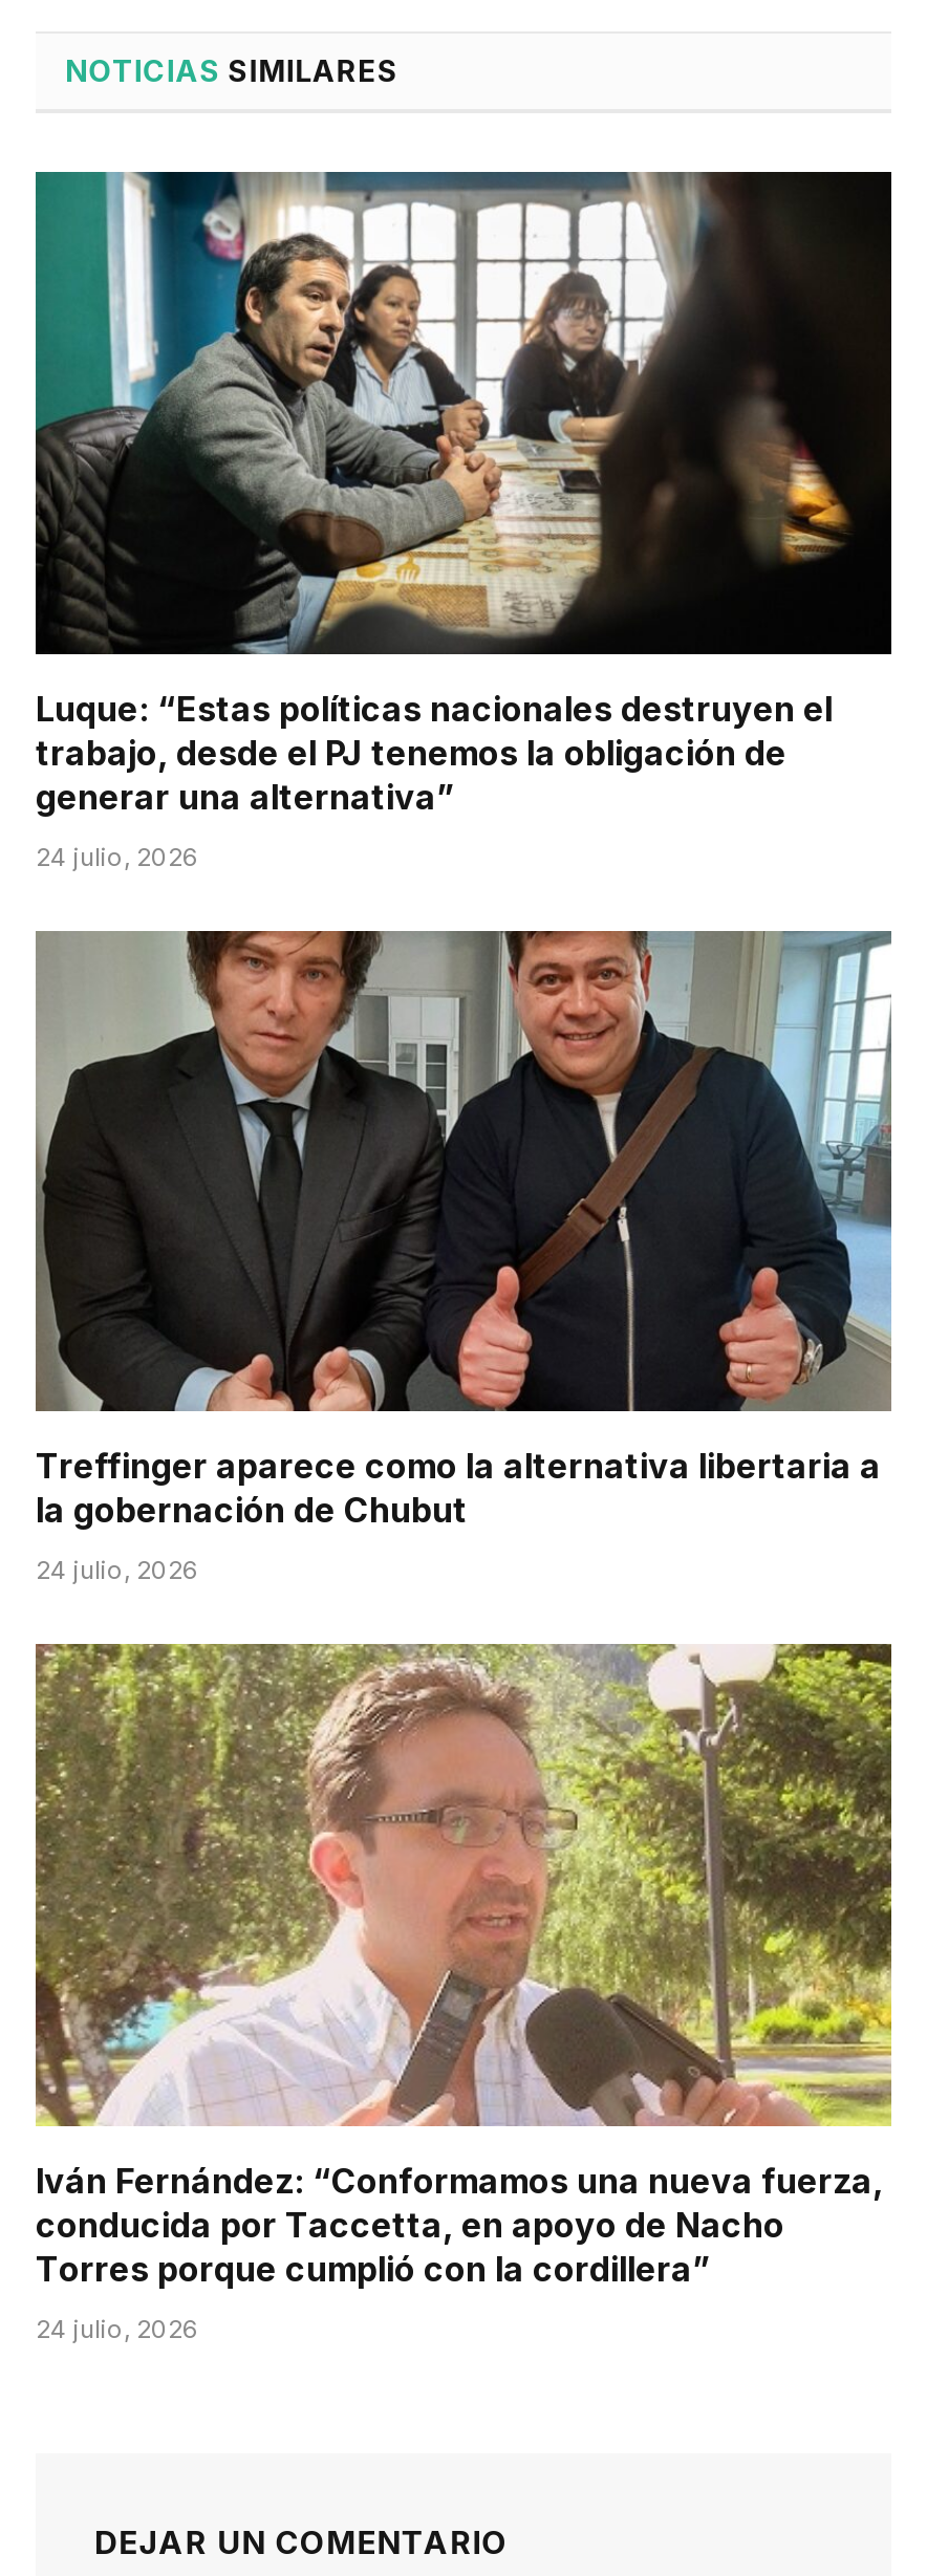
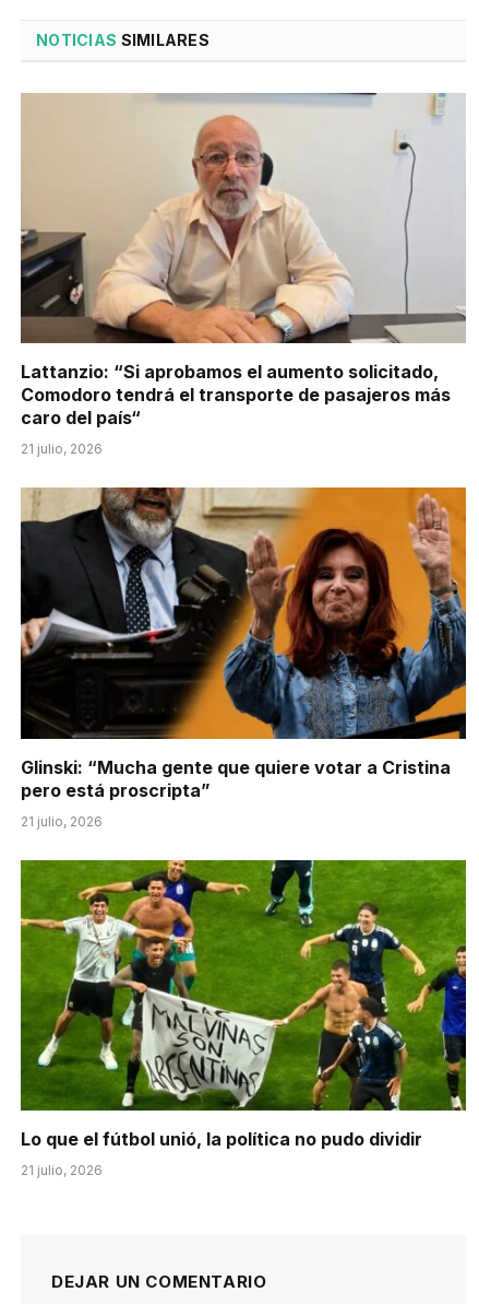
- [image]
- Luque: “Estas políticas nacionales destruyen el
- trabajo, desde el PJ tenemos la obligación de
- generar una alternativa”
+ [image]
+ Lattanzio: “Si aprobamos el aumento solicitado,
+ Comodoro tendrá el transporte de pasajeros más
+ caro del país“

- 24 julio, 2026
+ 21 julio, 2026

- [image]
+ [image]

- Treffinger aparece como la alternativa libertaria a
- la gobernación de Chubut
+ Glinski: “Mucha gente que quiere votar a Cristina
+ pero está proscripta”

- 24 julio, 2026
+ 21 julio, 2026

- [image]
+ [image]

- Iván Fernández: “Conformamos una nueva fuerza,
- conducida por Taccetta, en apoyo de Nacho
- Torres porque cumplió con la cordillera”
+ Lo que el fútbol unió, la política no pudo dividir

- 24 julio, 2026
+ 21 julio, 2026
